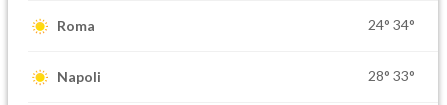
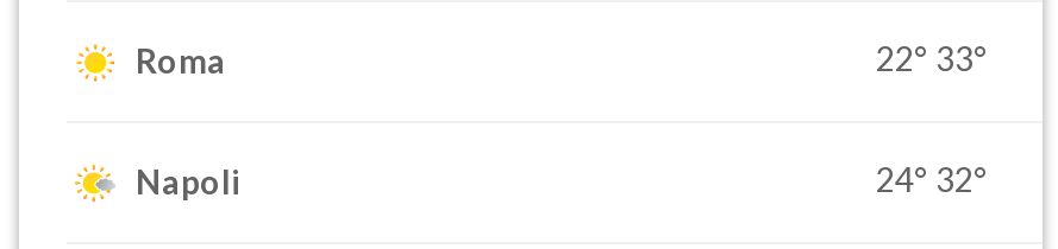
- 24° 34°
+ 22° 33°

- 28° 33°
+ 24° 32°
